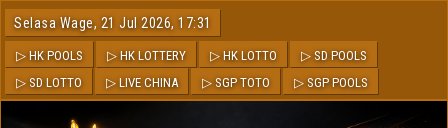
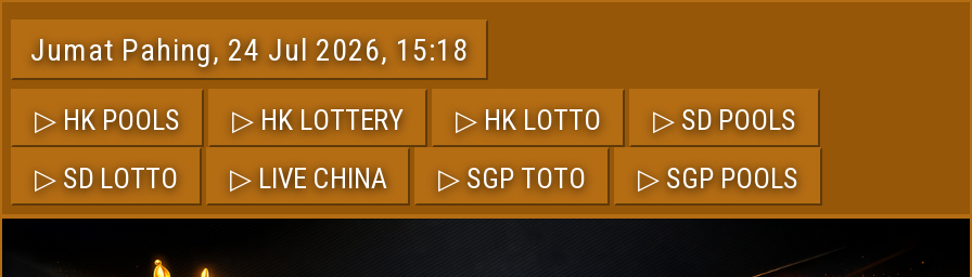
- Selasa Wage, 21 Jul 2026, 17:31
+ Jumat Pahing, 24 Jul 2026, 15:18
